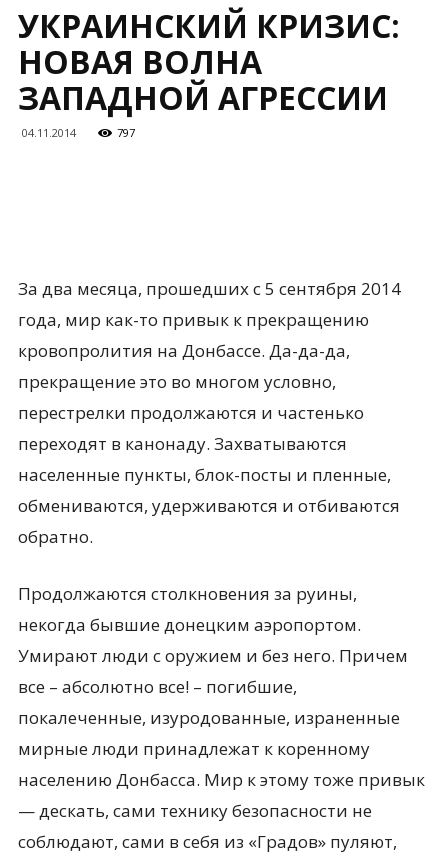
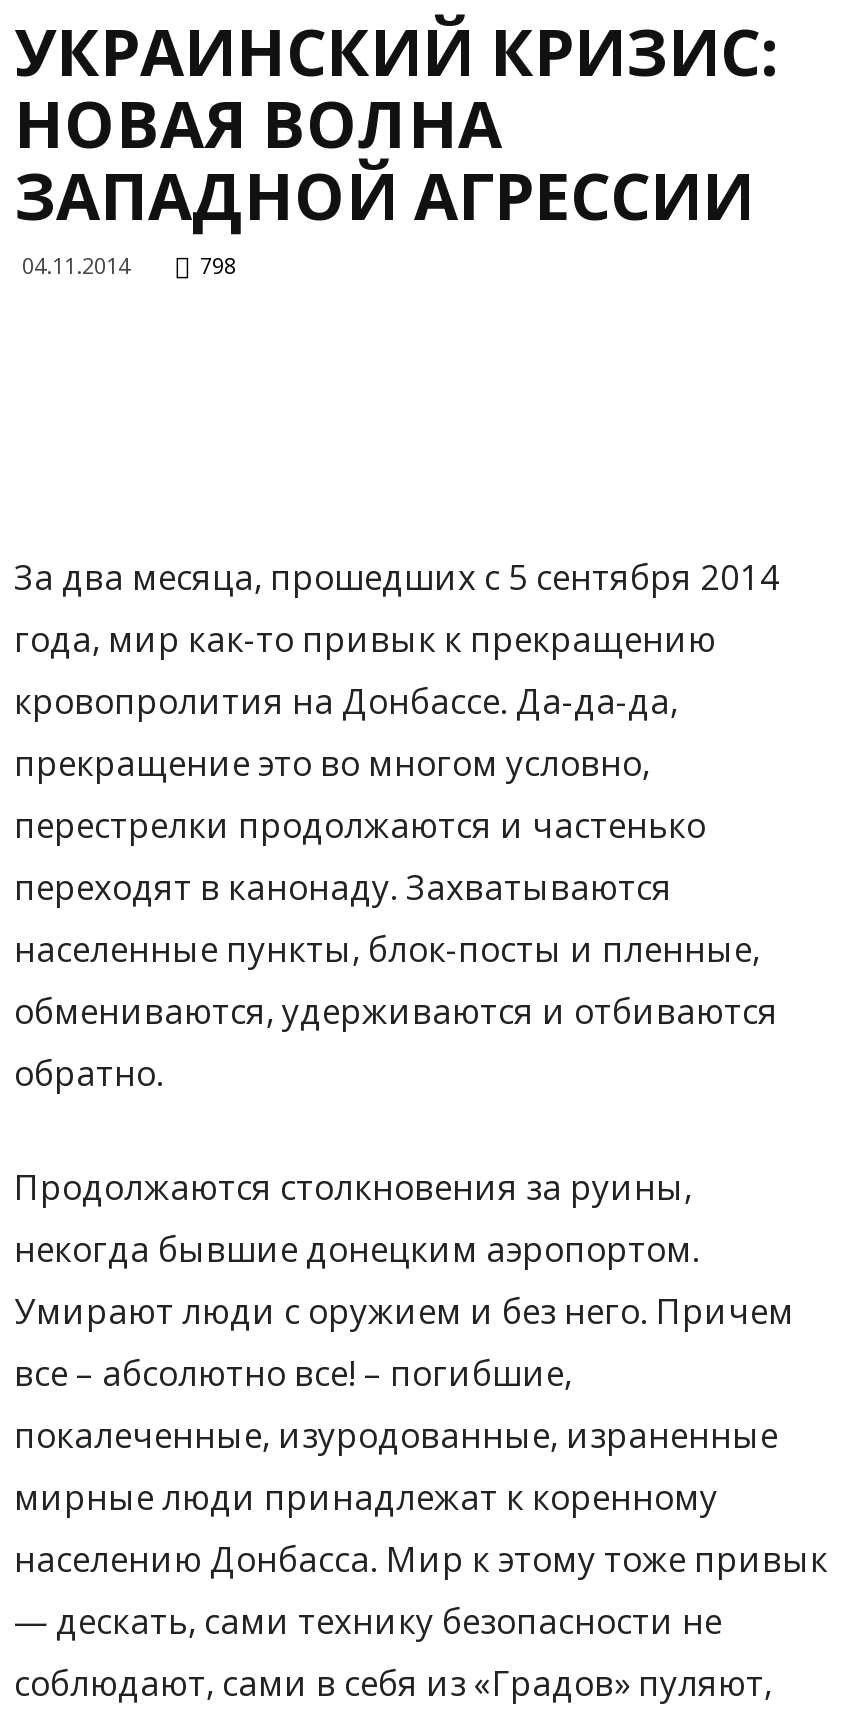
- 797
+ 798
